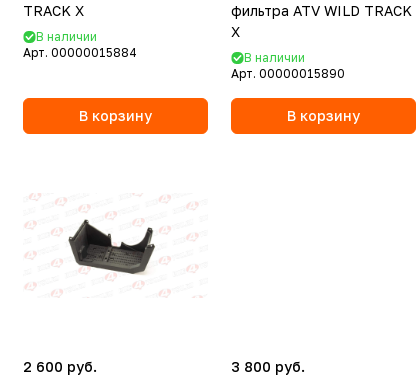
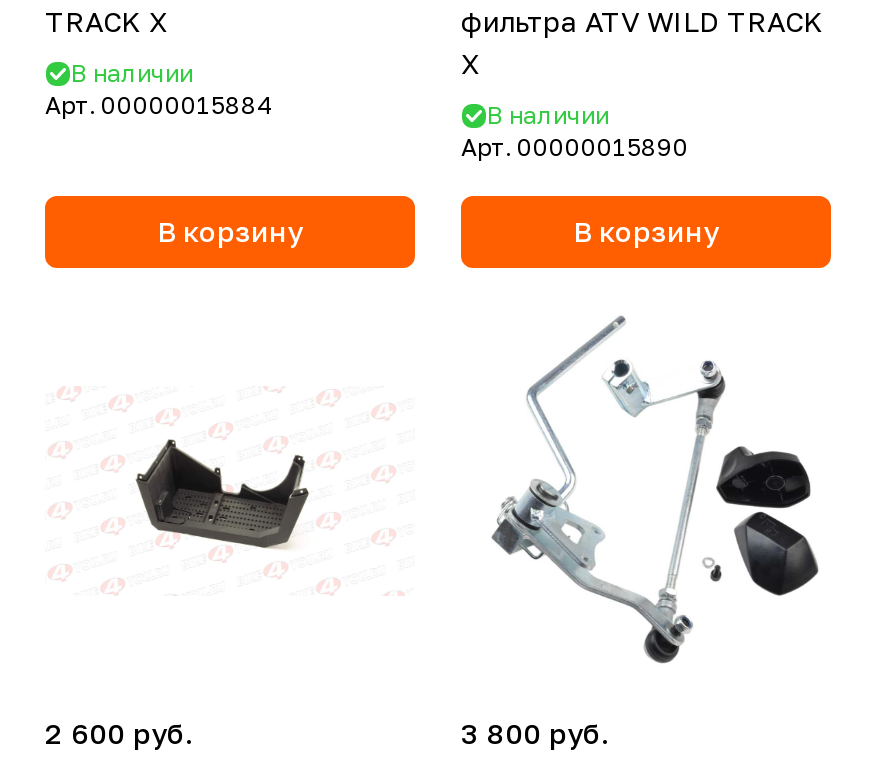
+ [image]
